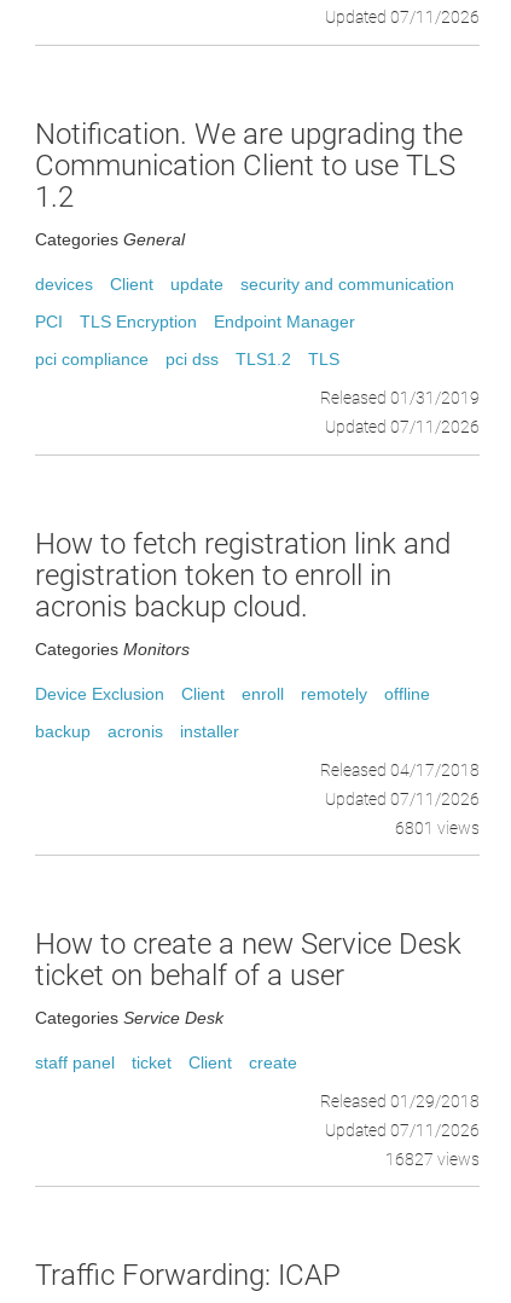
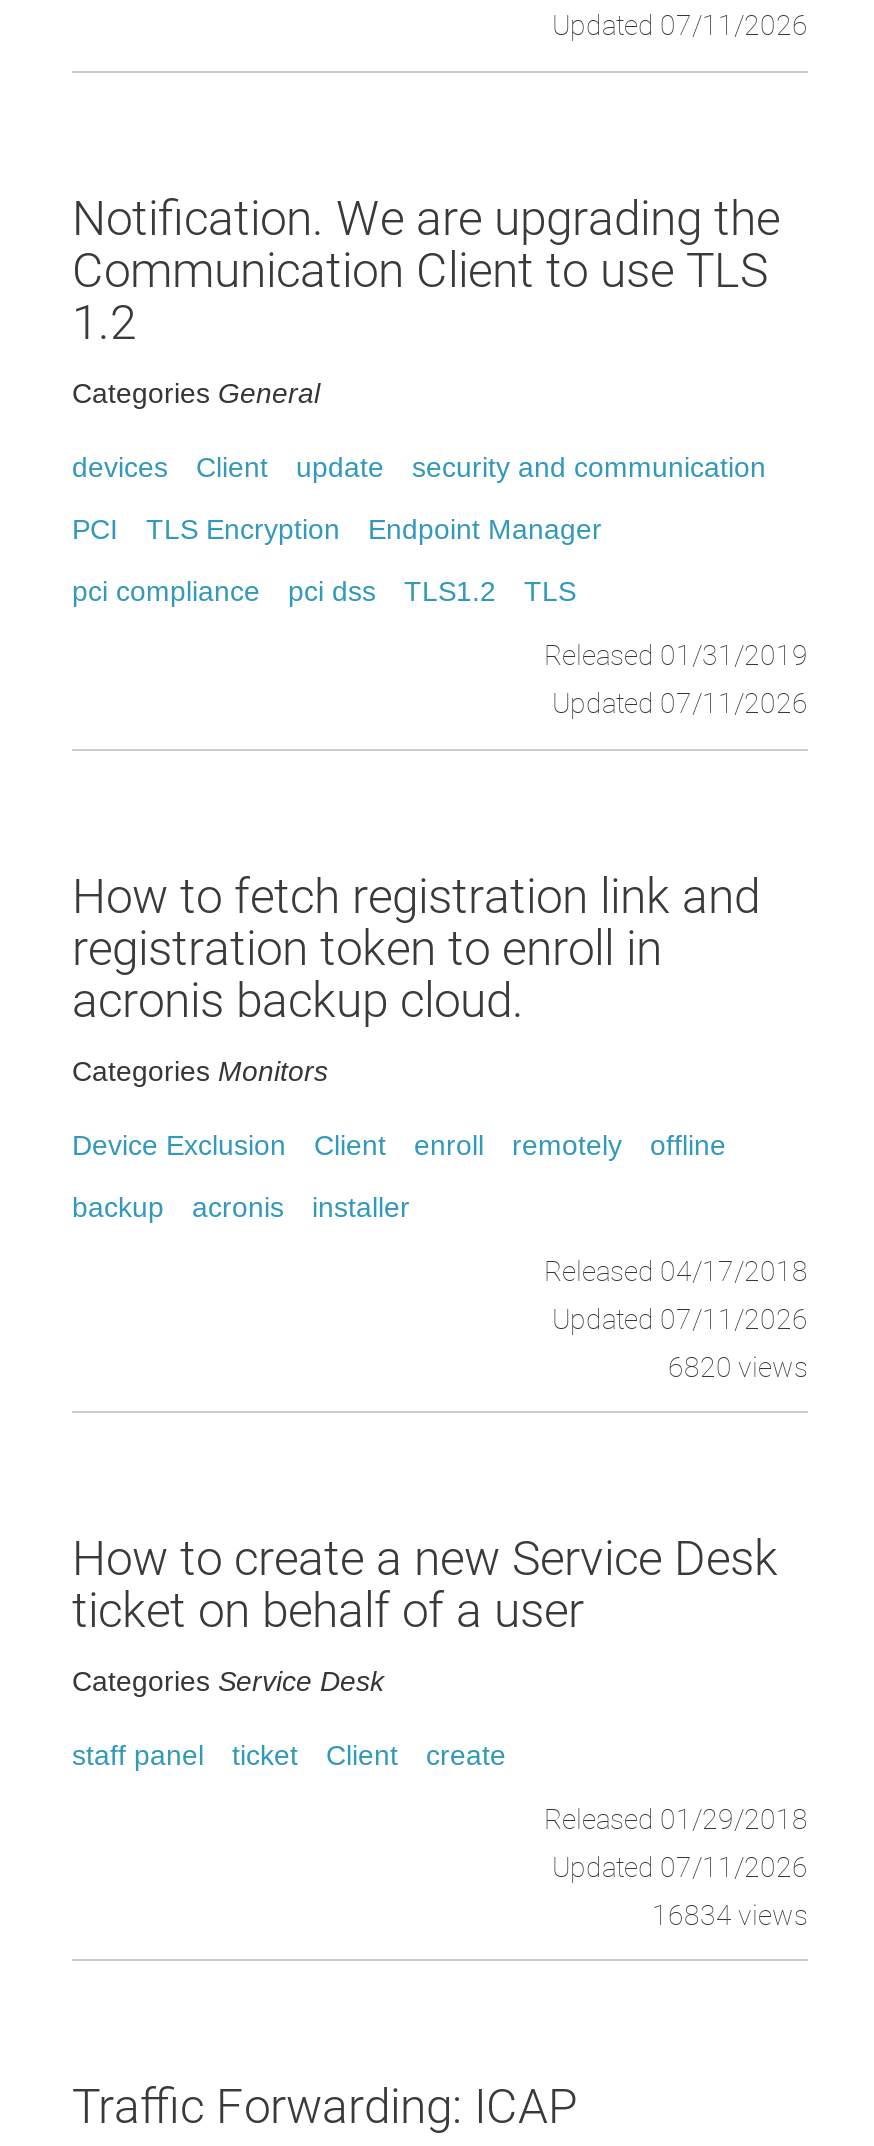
- 6801 views
+ 6820 views

- 16827 views
+ 16834 views
